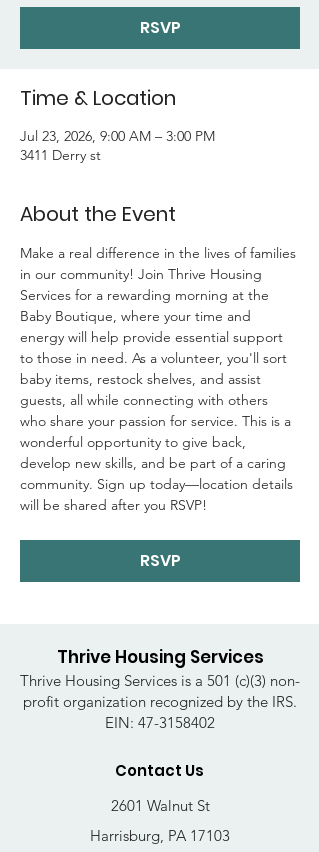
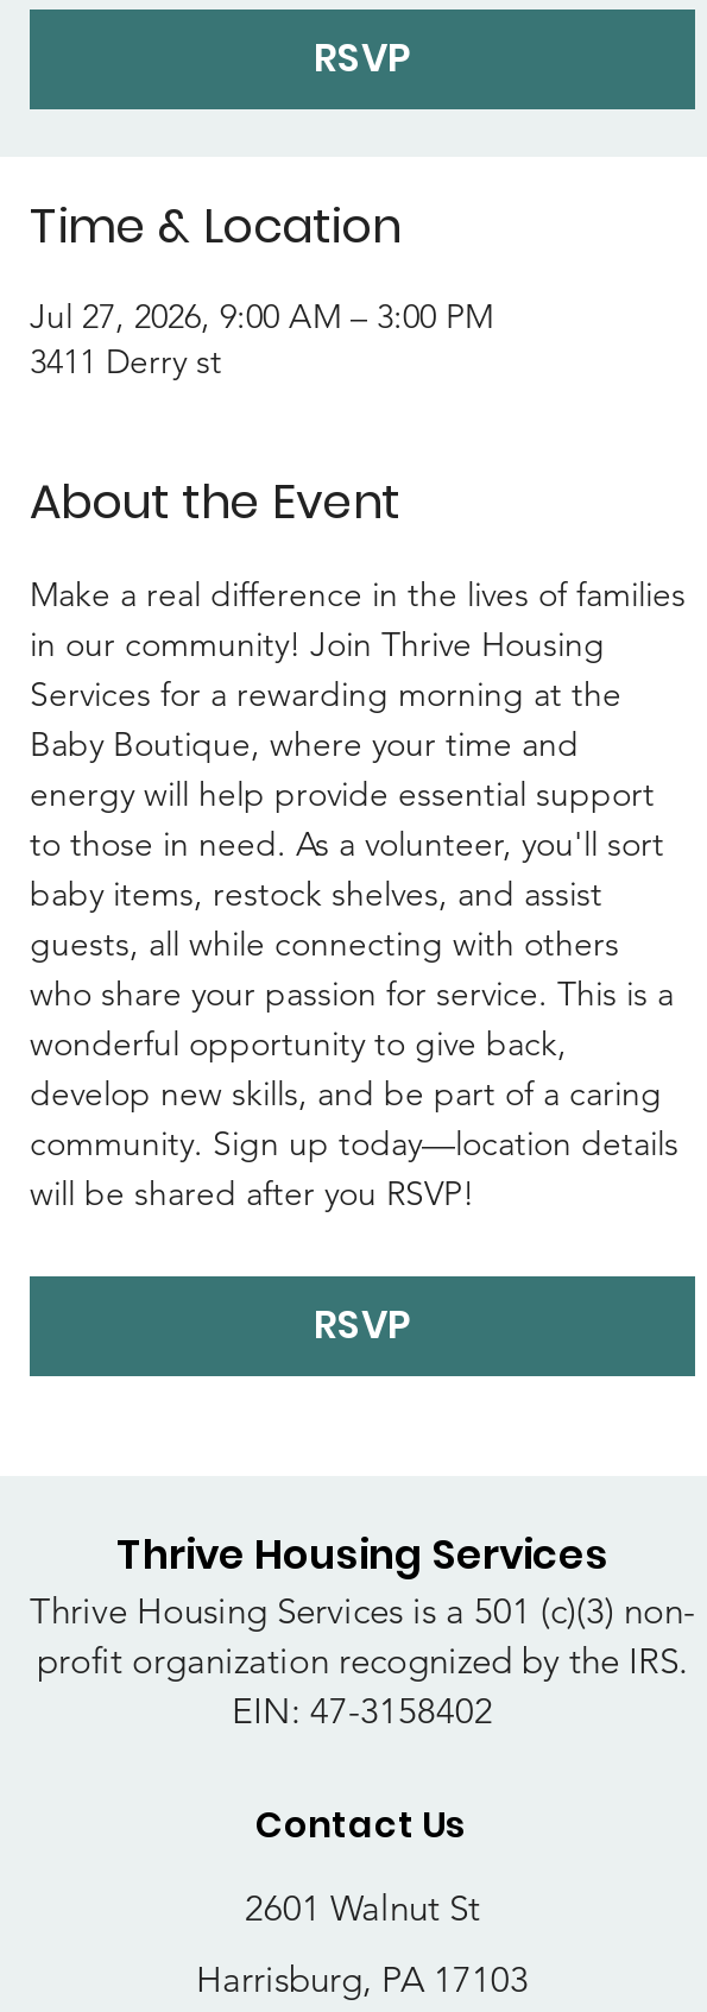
- Jul 23, 2026, 9:00 AM – 3:00 PM
+ Jul 27, 2026, 9:00 AM – 3:00 PM
